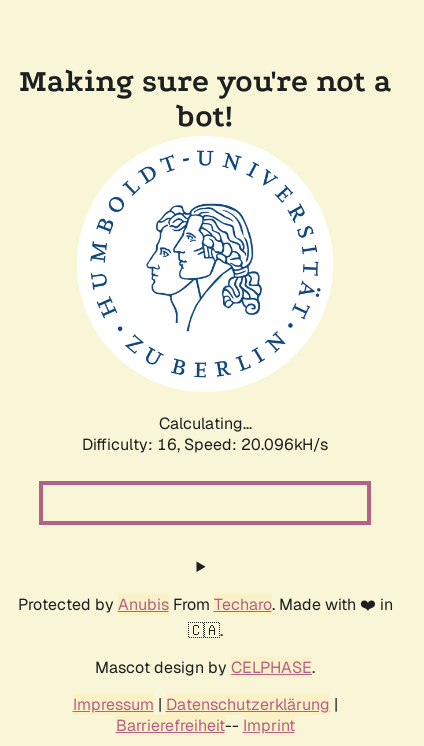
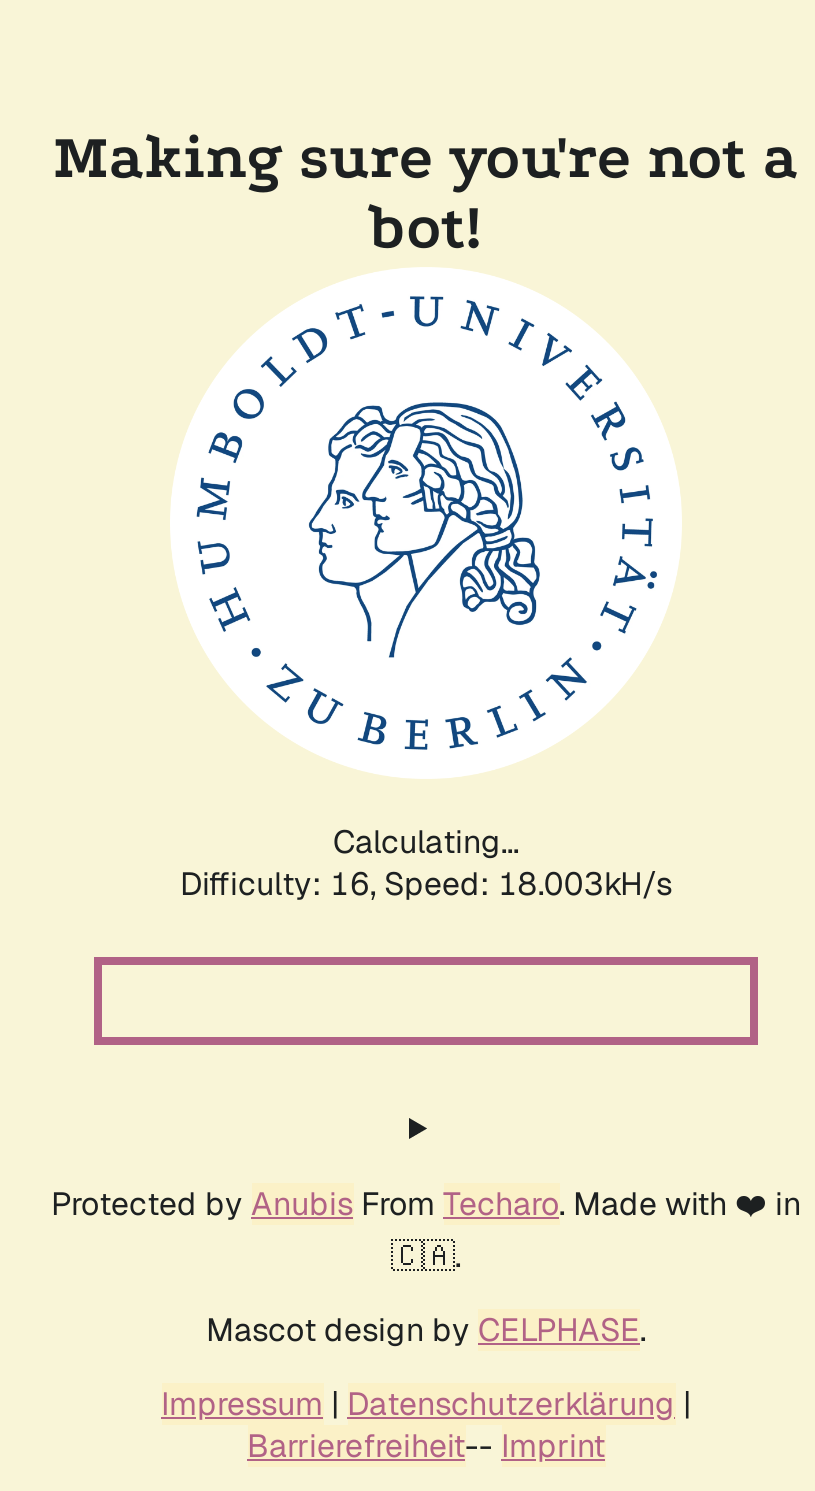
- Difficulty: 16, Speed: 20.096kH/s
+ Difficulty: 16, Speed: 18.003kH/s
